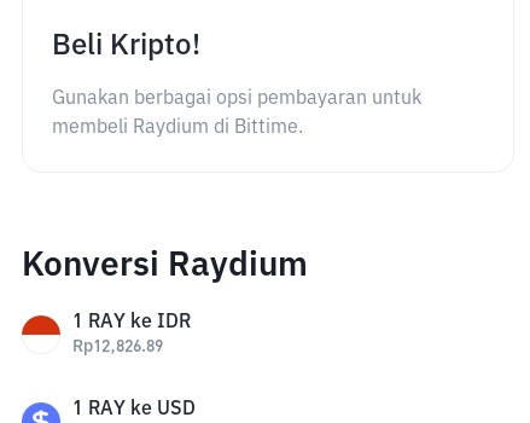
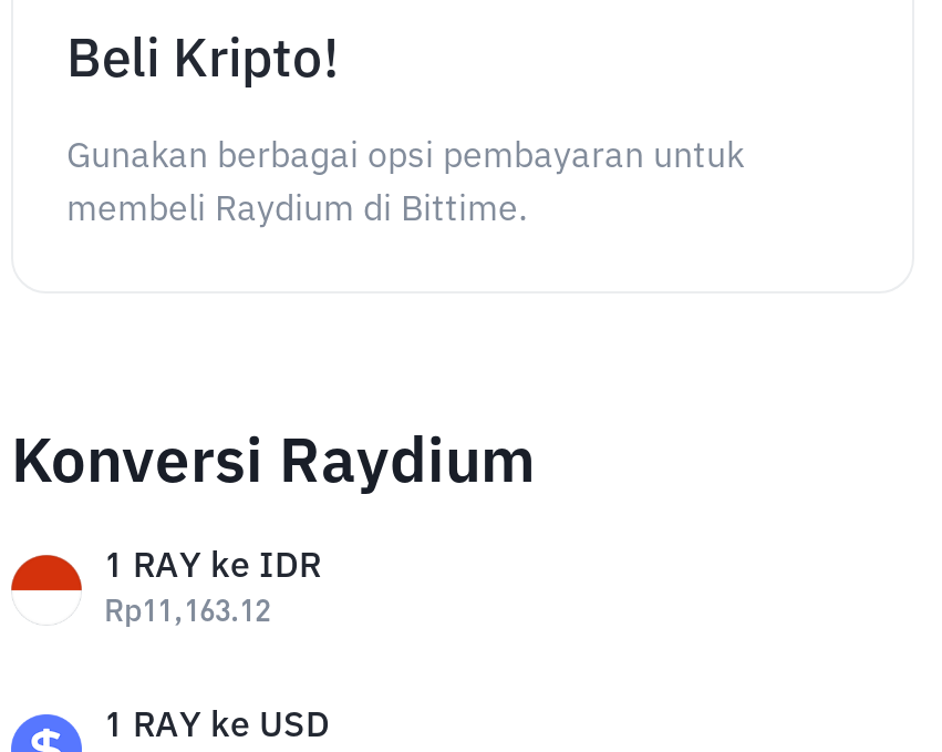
- Rp12,826.89
+ Rp11,163.12
